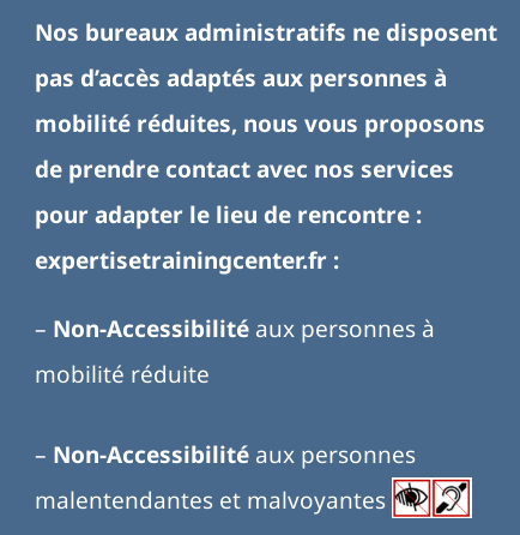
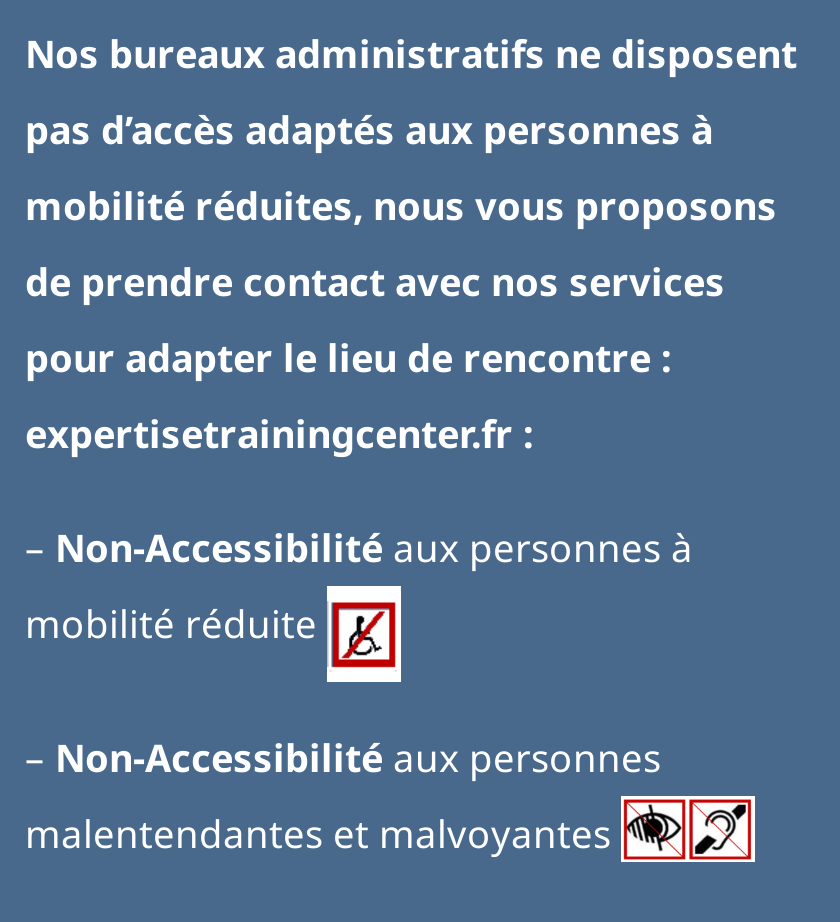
+ [image]
